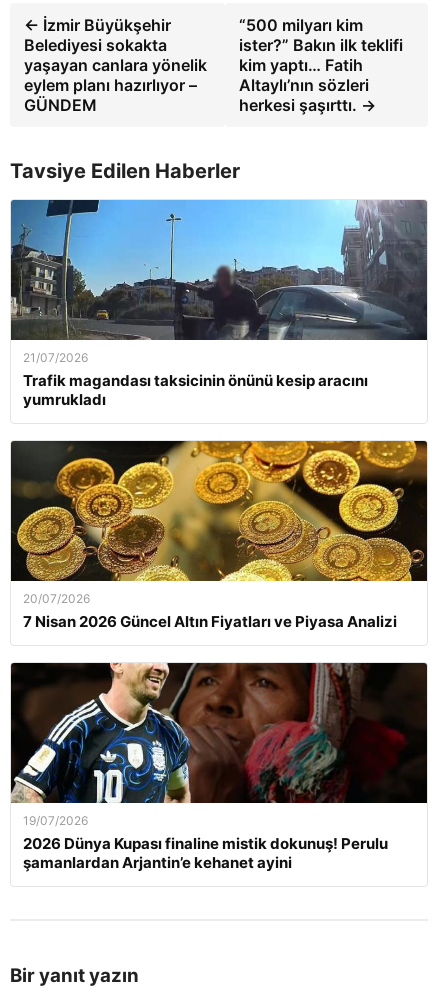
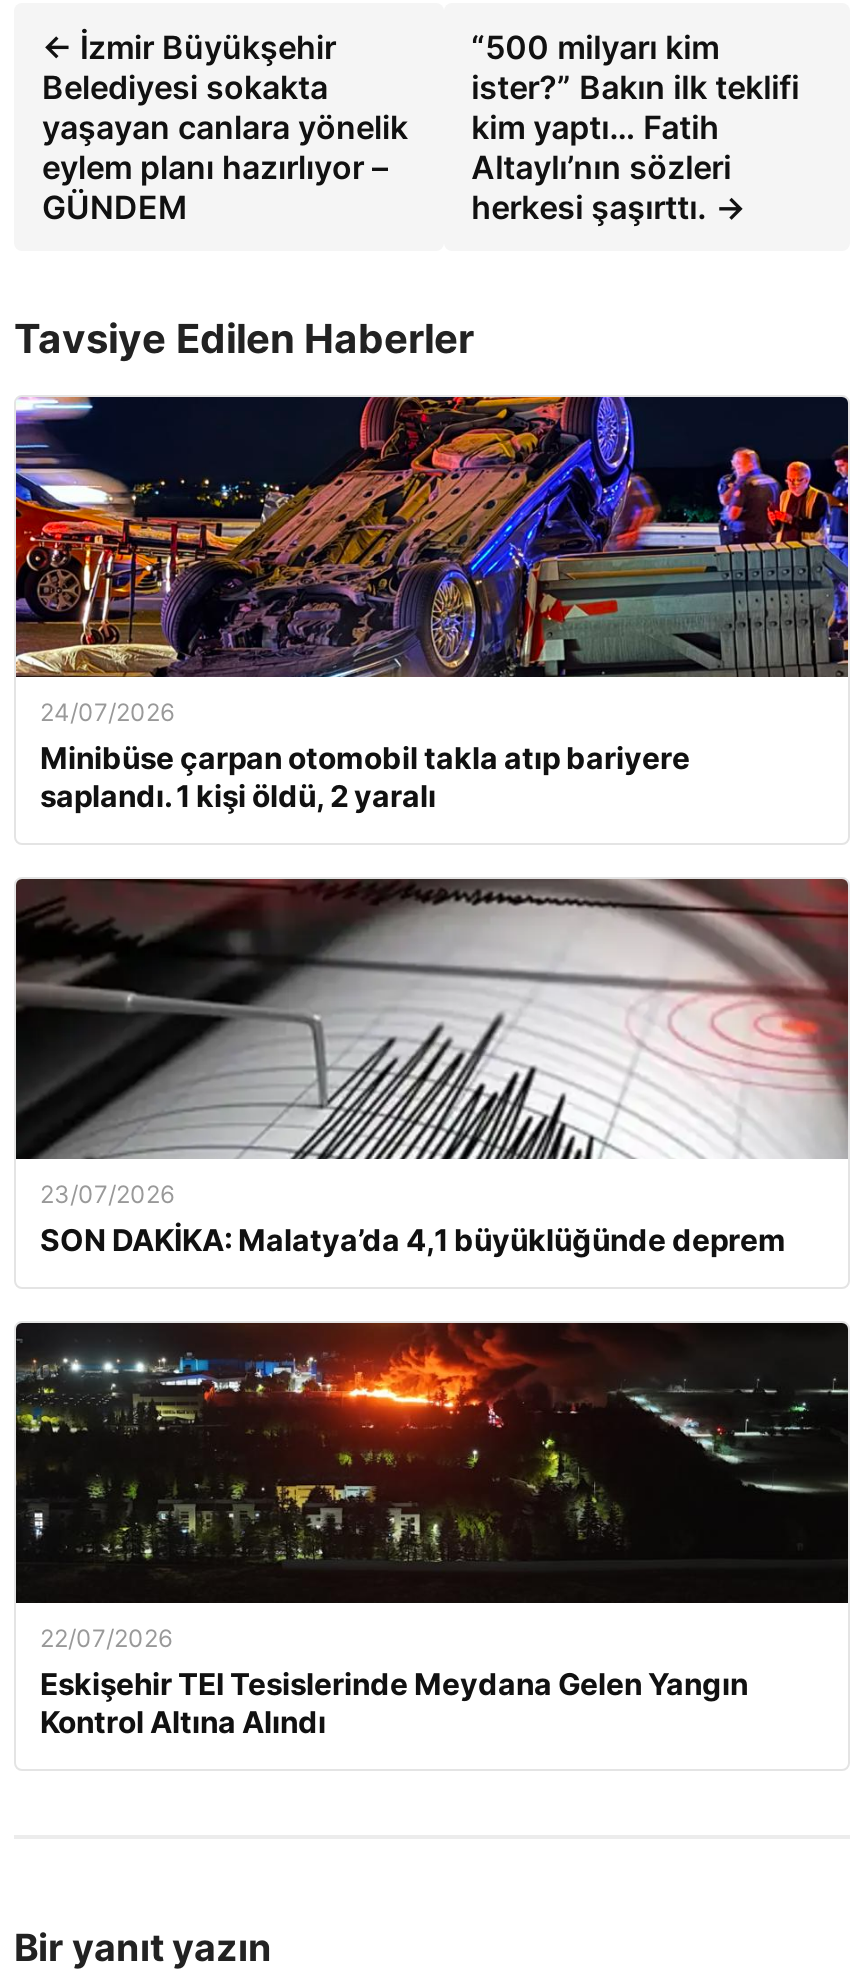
- [image]
- 21/07/2026
- Trafik magandası taksicinin önünü kesip aracını
- yumrukladı
+ [image]
+ 24/07/2026
+ Minibüse çarpan otomobil takla atıp bariyere
+ saplandı. 1 kişi öldü, 2 yaralı

- [image]
- 20/07/2026
- 7 Nisan 2026 Güncel Altın Fiyatları ve Piyasa Analizi
+ [image]
+ 23/07/2026
+ SON DAKİKA: Malatya’da 4,1 büyüklüğünde deprem

- [image]
- 19/07/2026
- 2026 Dünya Kupası finaline mistik dokunuş! Perulu
- şamanlardan Arjantin’e kehanet ayini
+ [image]
+ 22/07/2026
+ Eskişehir TEI Tesislerinde Meydana Gelen Yangın
+ Kontrol Altına Alındı
